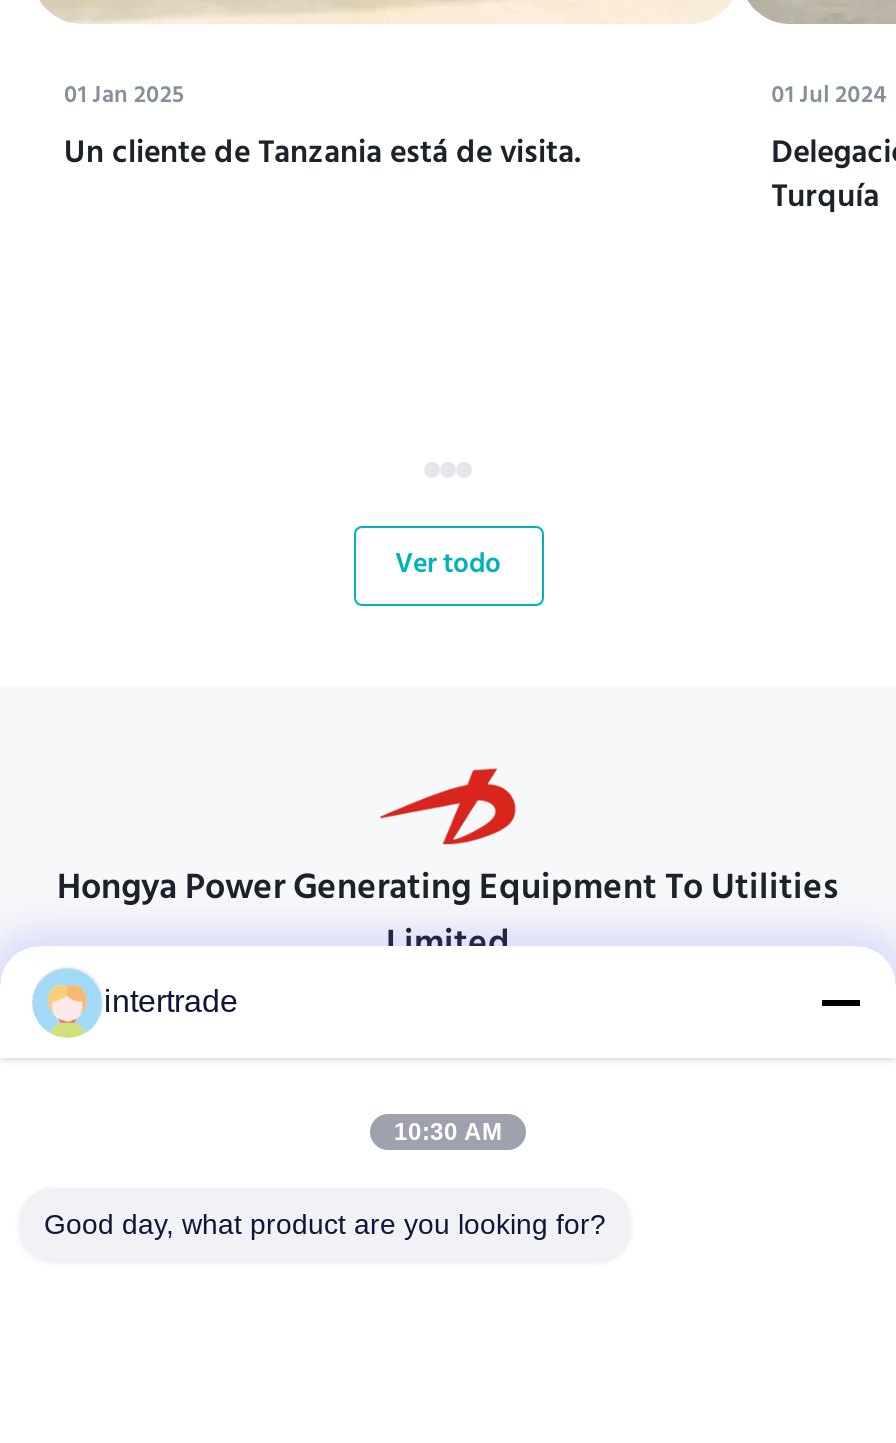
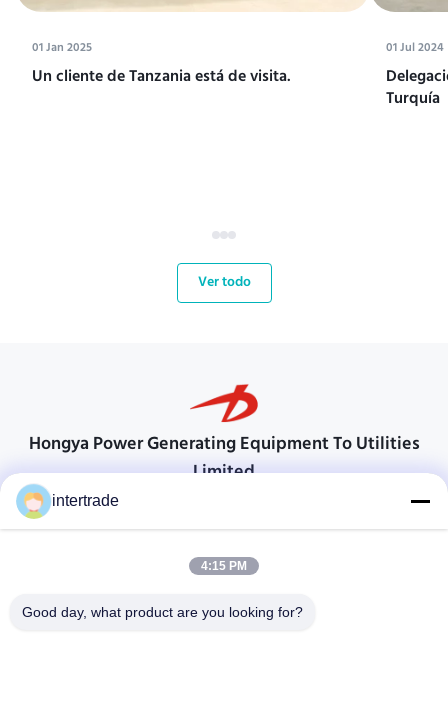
- 10:30 AM
+ 4:15 PM
